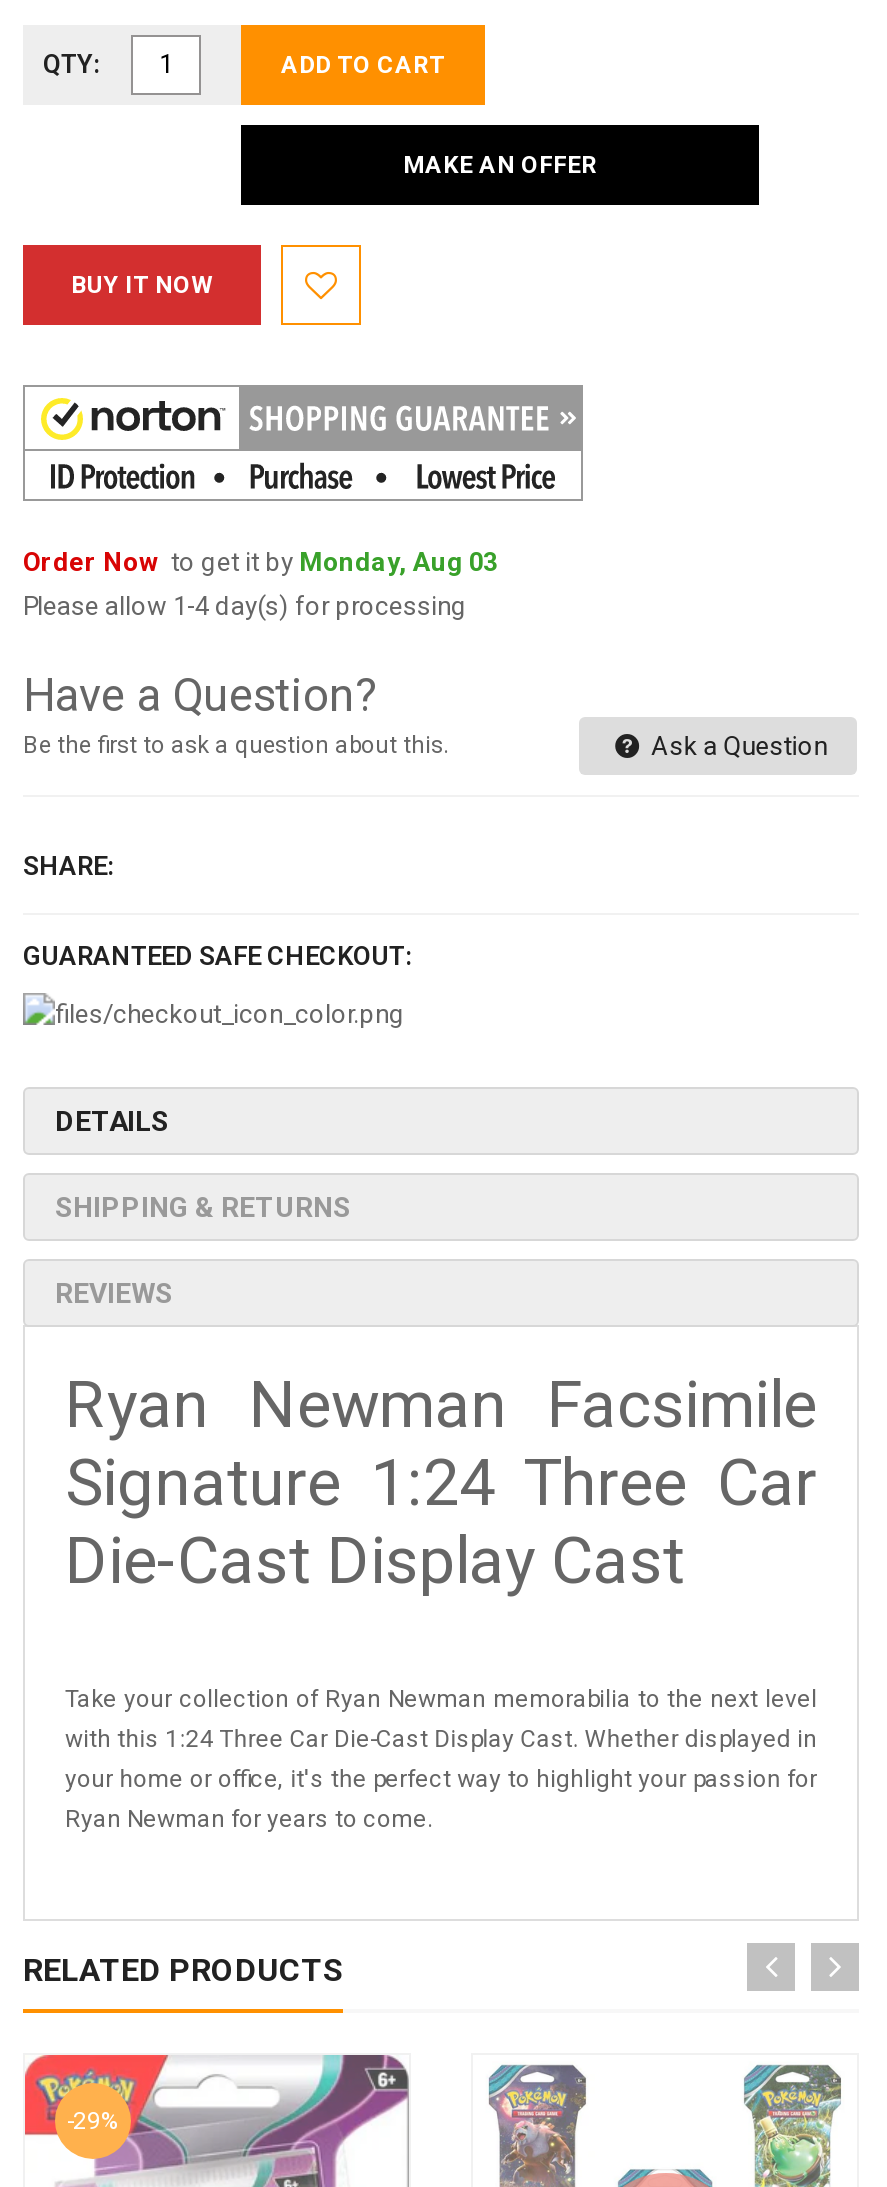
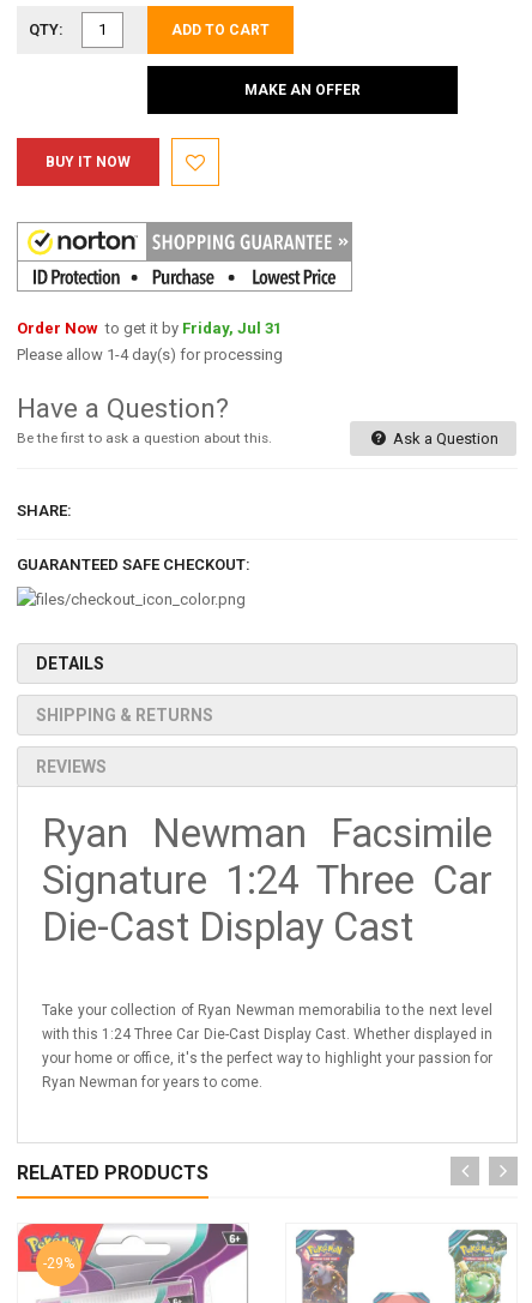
- Order Now to get it by Monday, Aug 03
+ Order Now to get it by Friday, Jul 31
